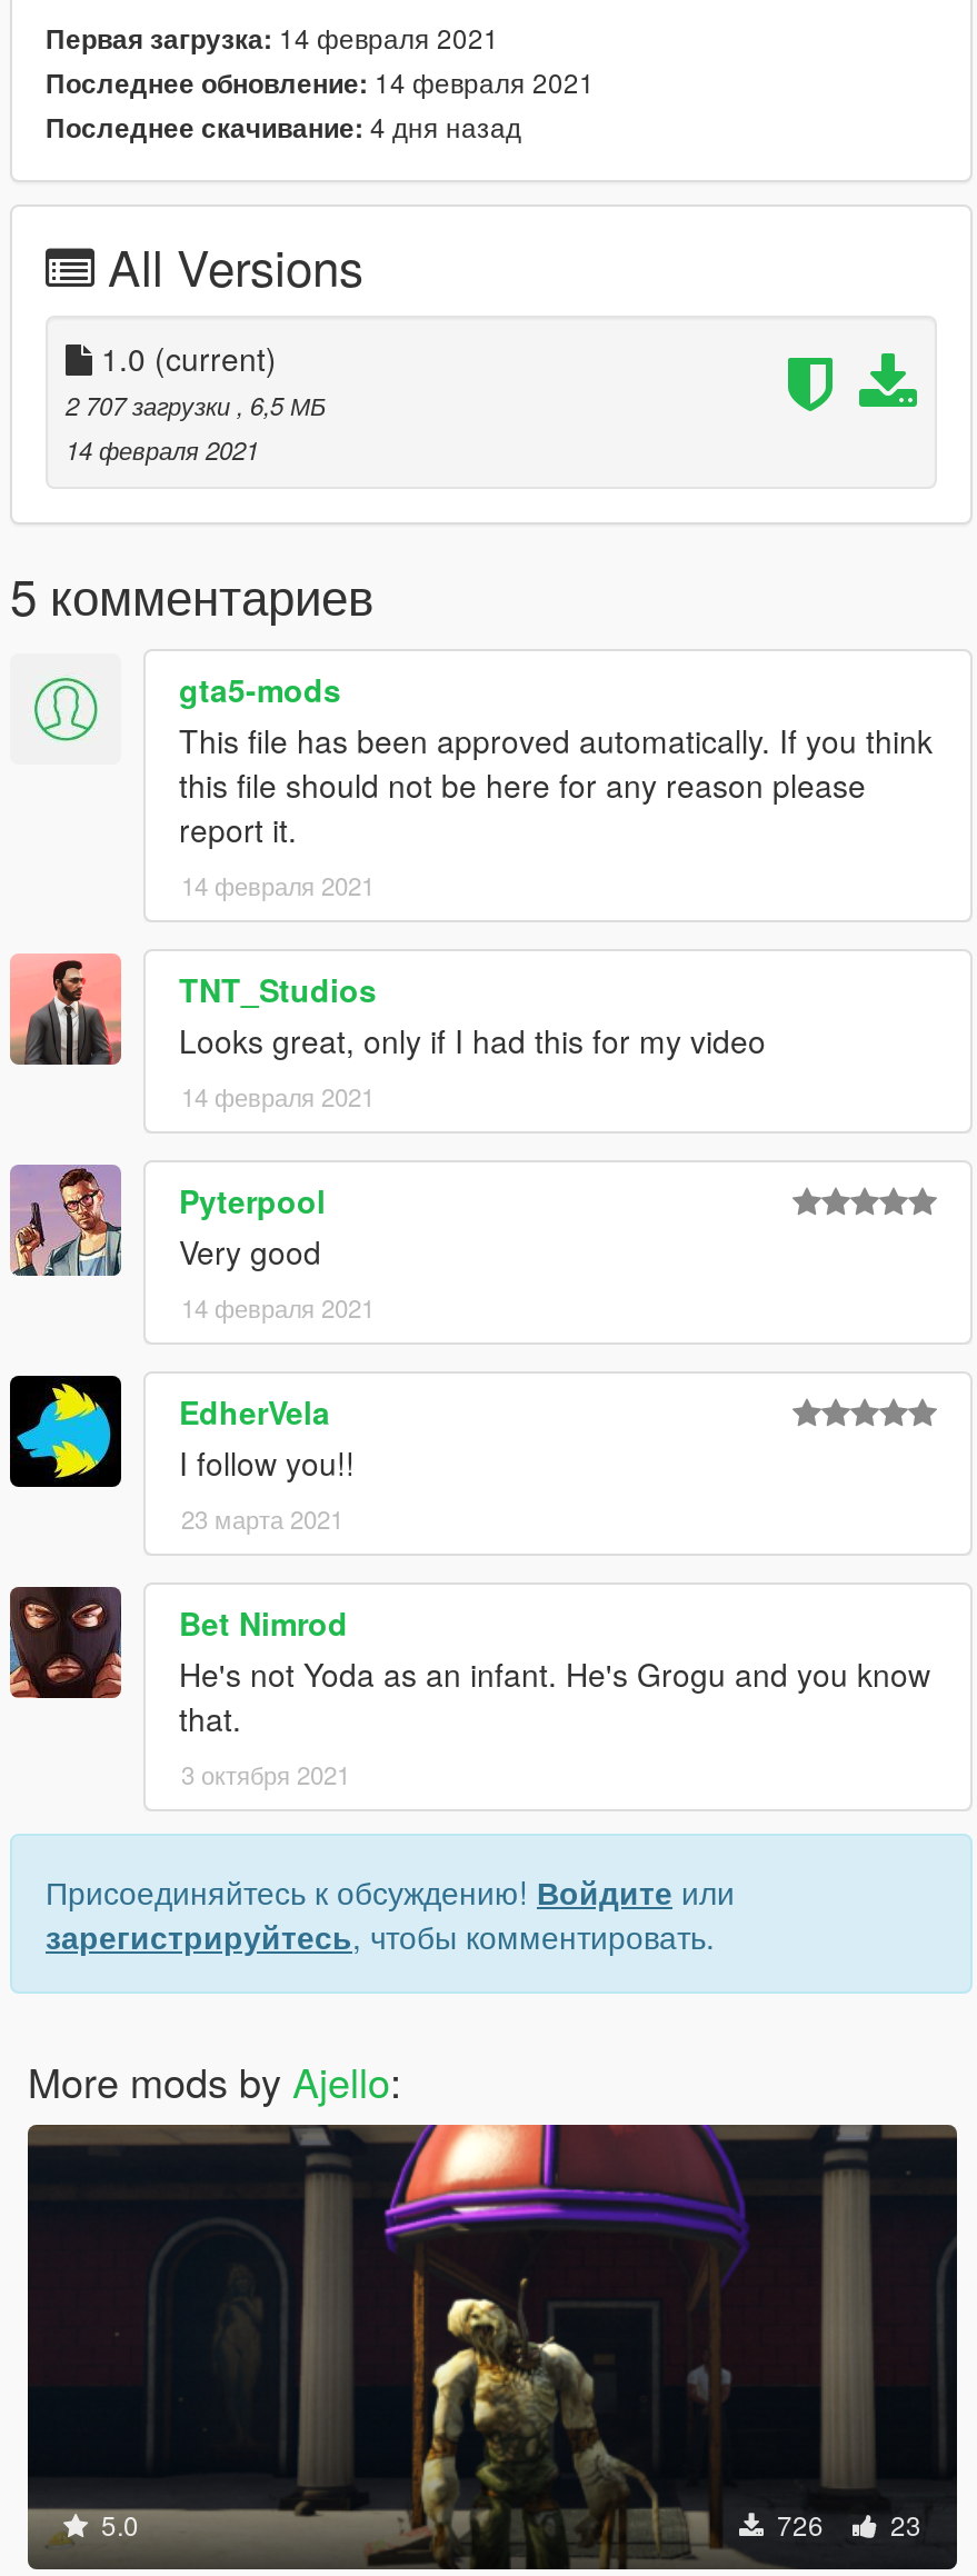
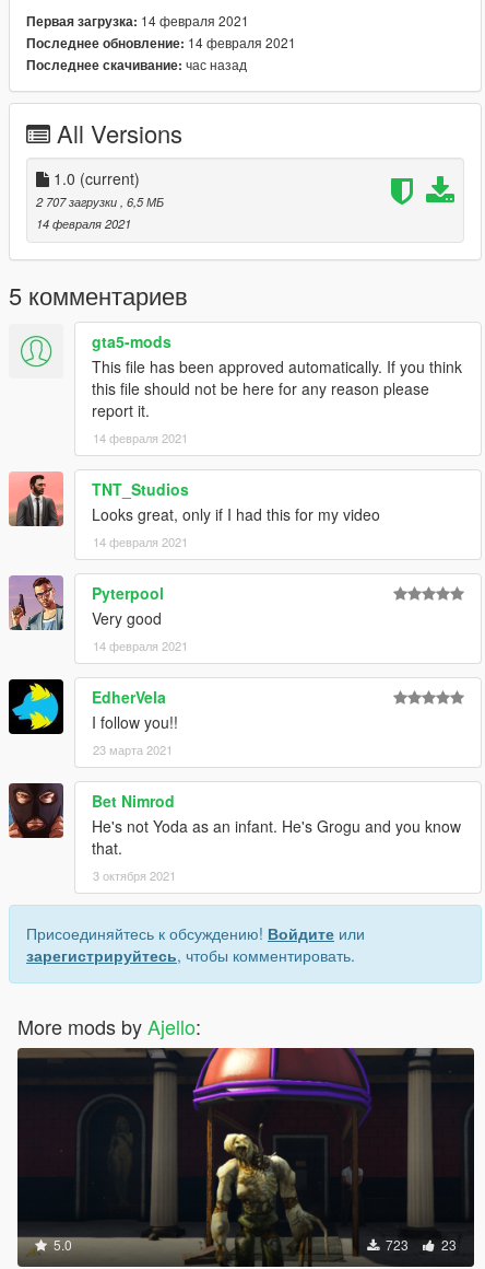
- Последнее скачивание: 4 дня назад
+ Последнее скачивание: час назад

- 726 23
+ 723 23
